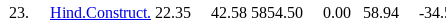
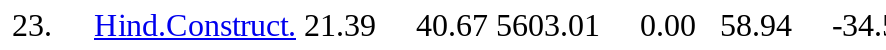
- Hind.Construct. 22.35
+ Hind.Construct. 21.39

- 42.58 5854.50
+ 40.67 5603.01
